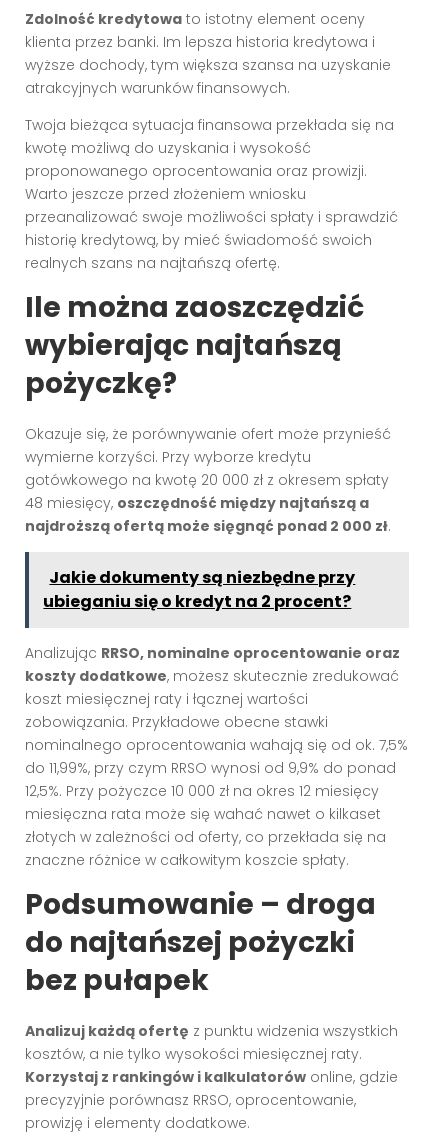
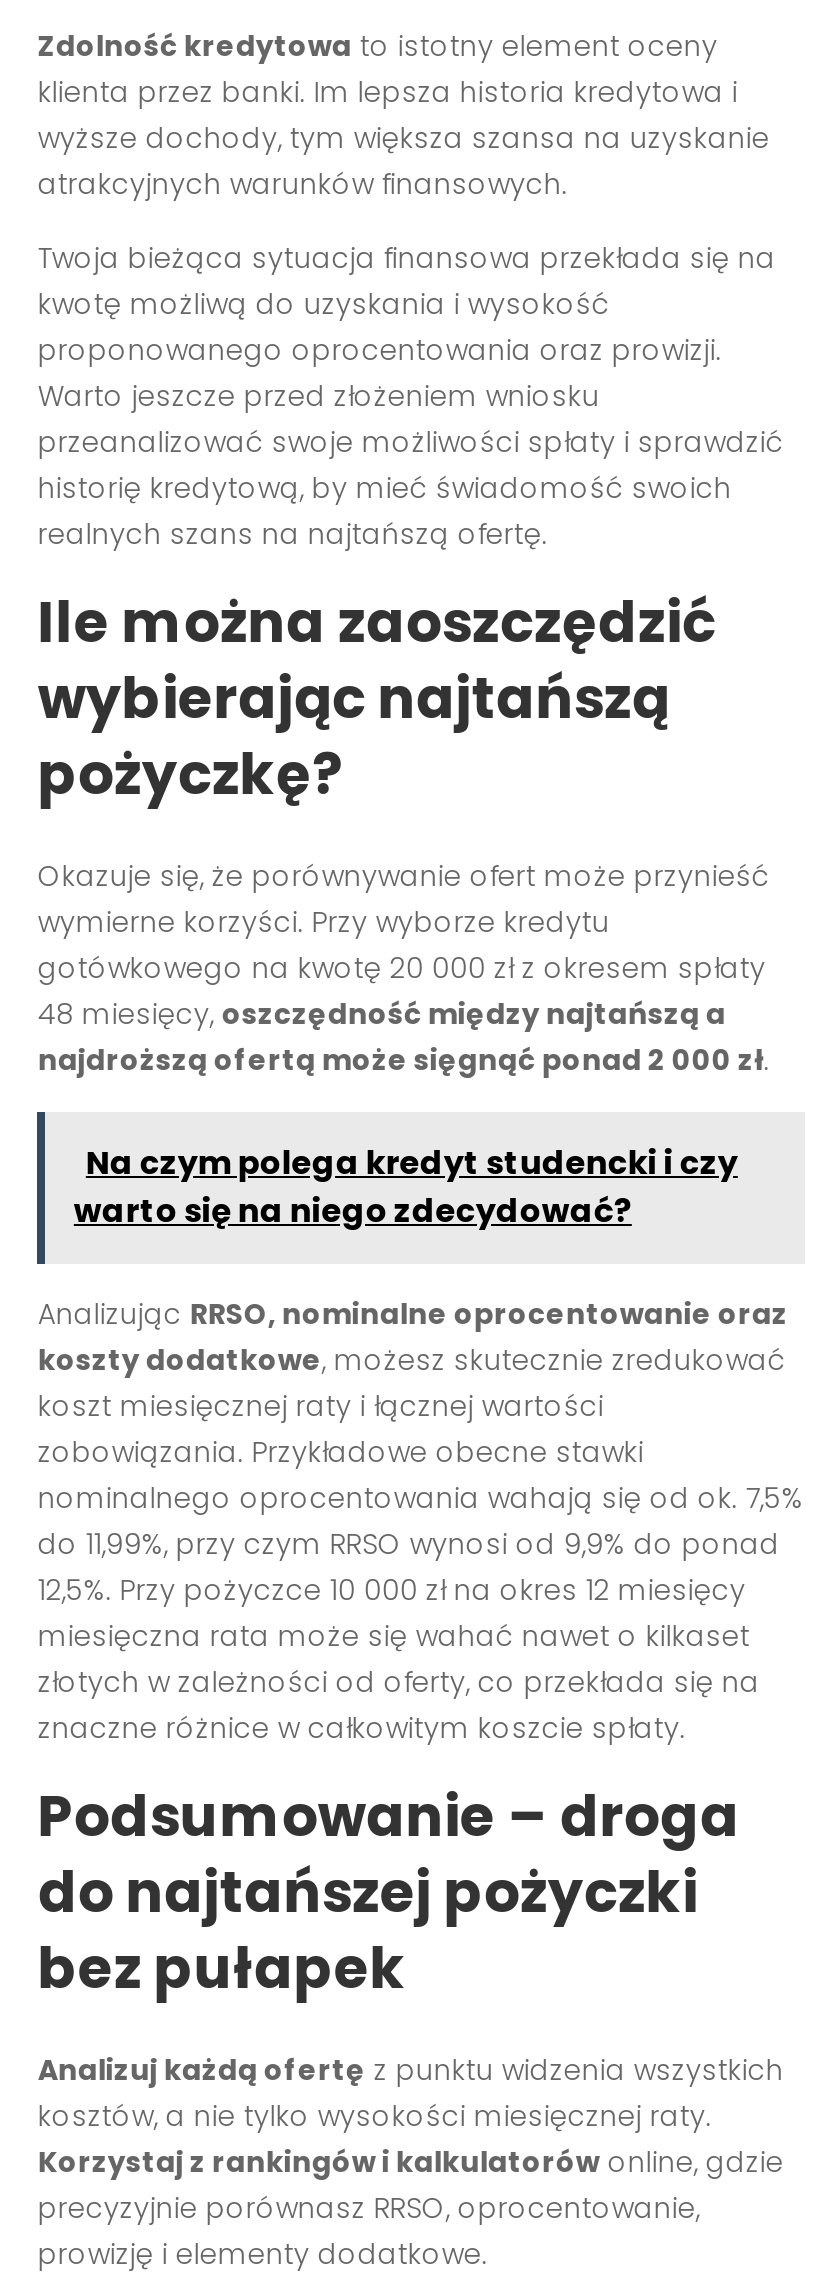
- Jakie dokumenty są niezbędne przy
- ubieganiu się o kredyt na 2 procent?
+ Na czym polega kredyt studencki i czy
+ warto się na niego zdecydować?
